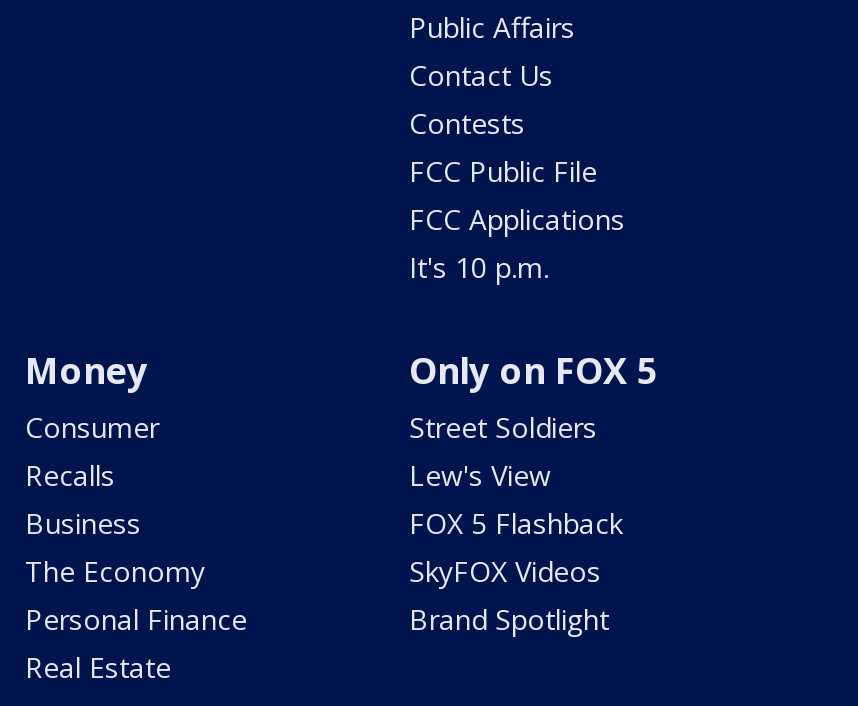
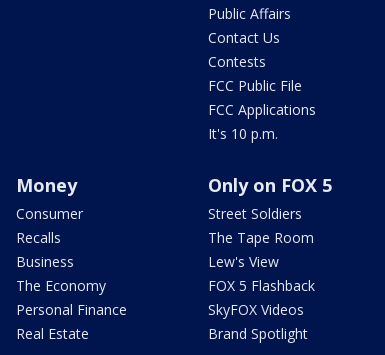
moved down: Lew's View | FOX 5 Flashback | SkyFOX Videos | Brand Spotlight

+ The Tape Room
